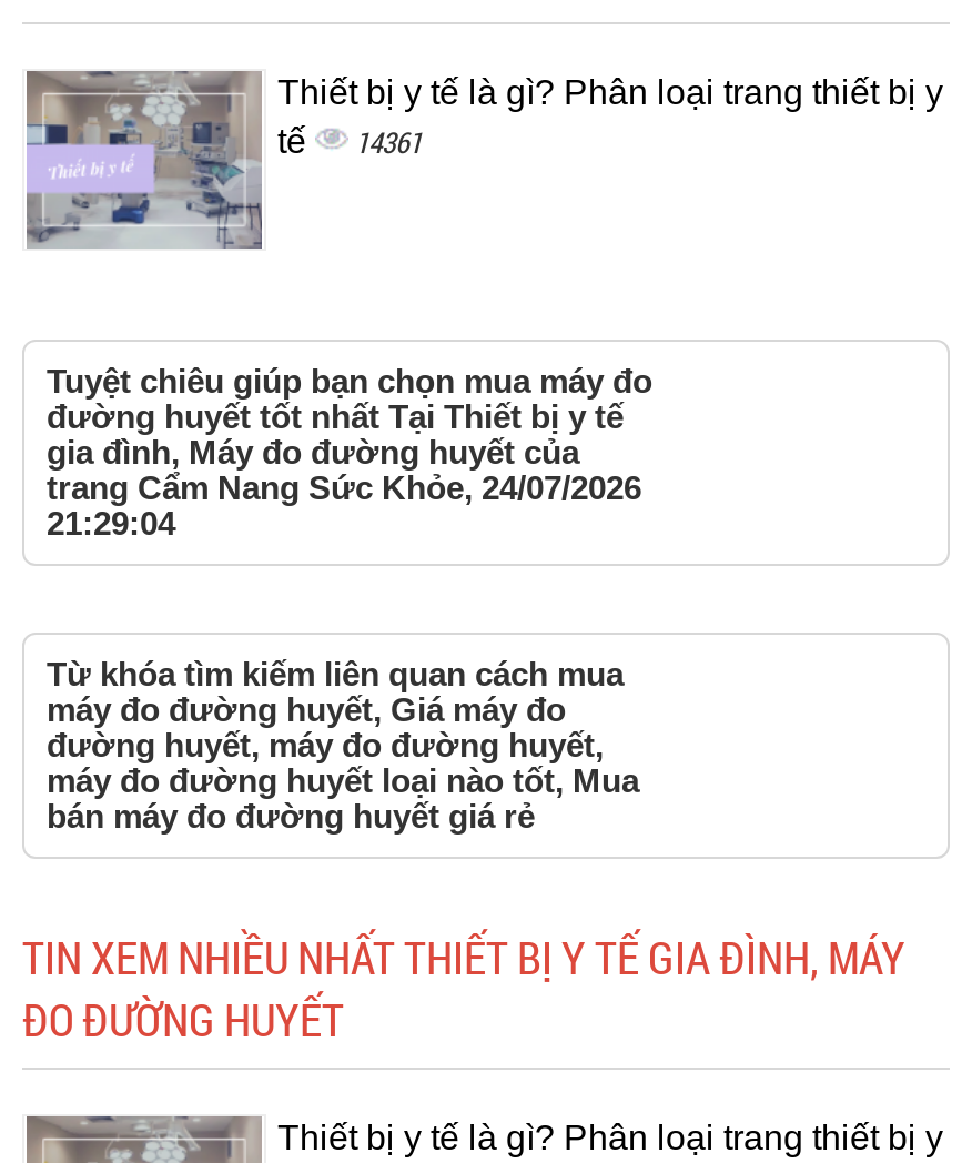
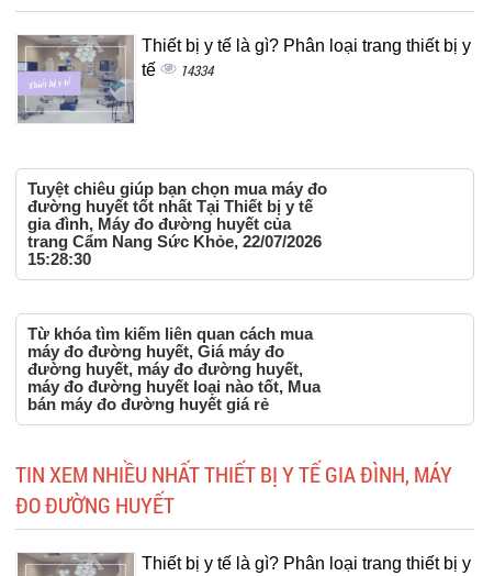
- tế 14361
+ tế 14334

- trang Cẩm Nang Sức Khỏe, 24/07/2026
+ trang Cẩm Nang Sức Khỏe, 22/07/2026

- 21:29:04
+ 15:28:30
